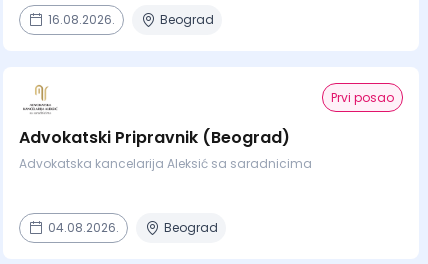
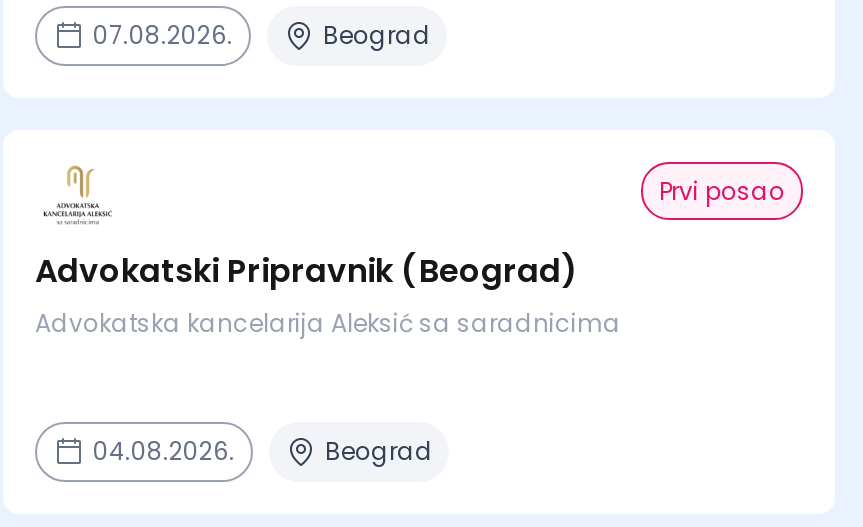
- 16.08.2026.
+ 07.08.2026.
